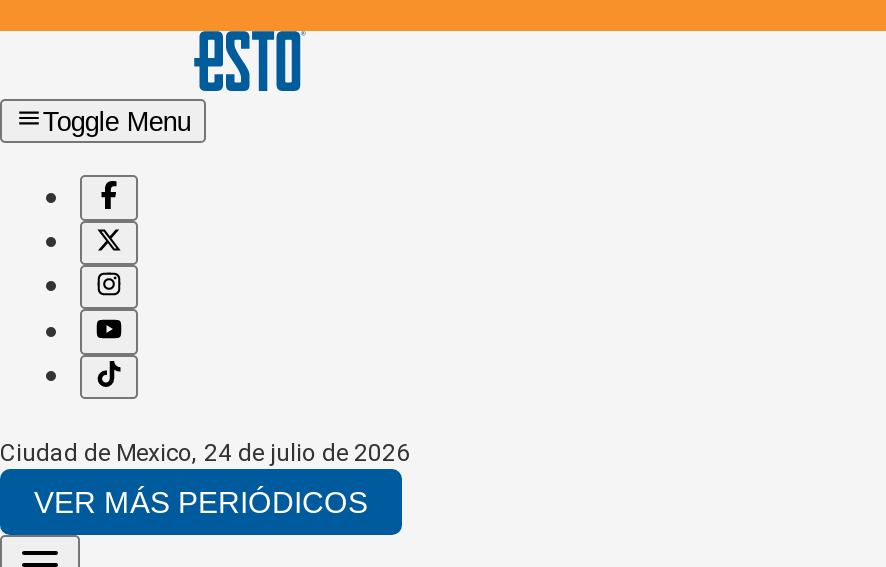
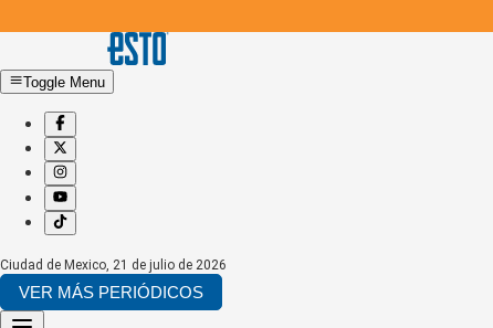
- Ciudad de Mexico, 24 de julio de 2026
+ Ciudad de Mexico, 21 de julio de 2026
